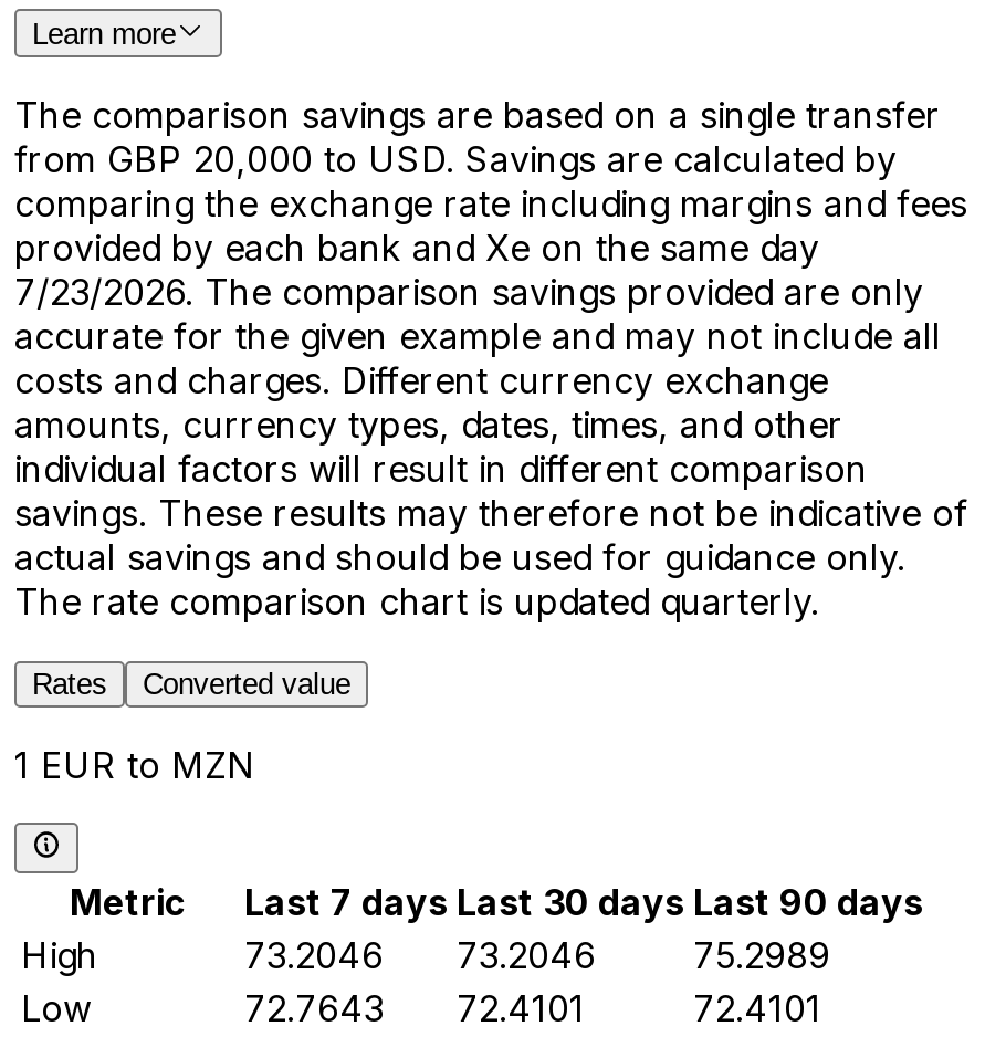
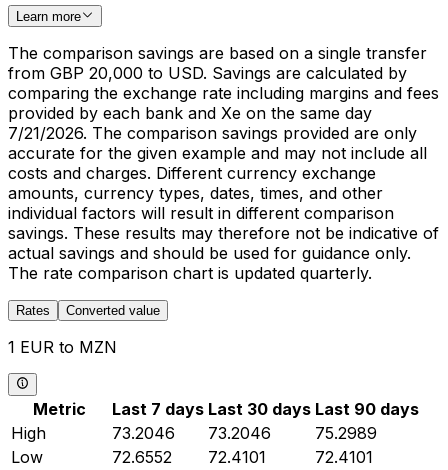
- 7/23/2026. The comparison savings provided are only
+ 7/21/2026. The comparison savings provided are only

- 72.7643 72.4101
+ 72.6552 72.4101
